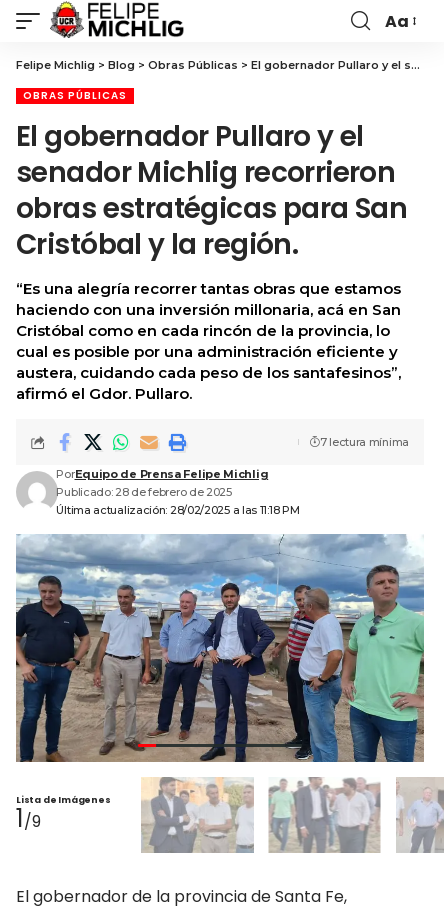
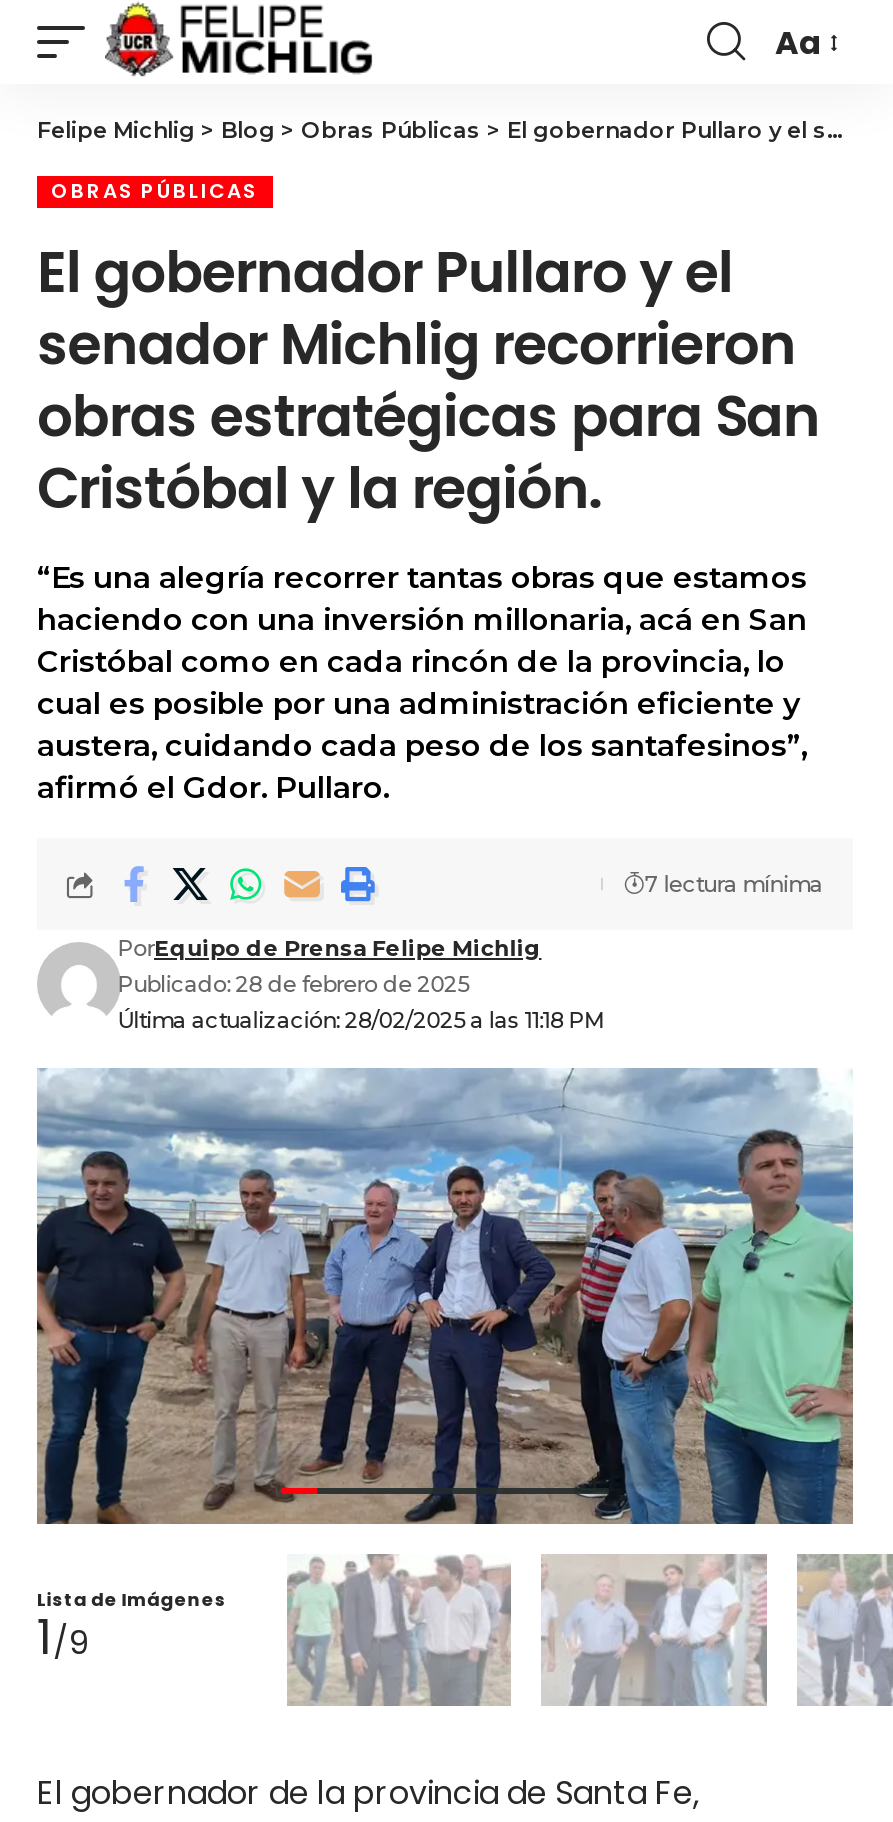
- [image]
+ [image]

- [image]
+ [image]

- [image]
+ [image]
